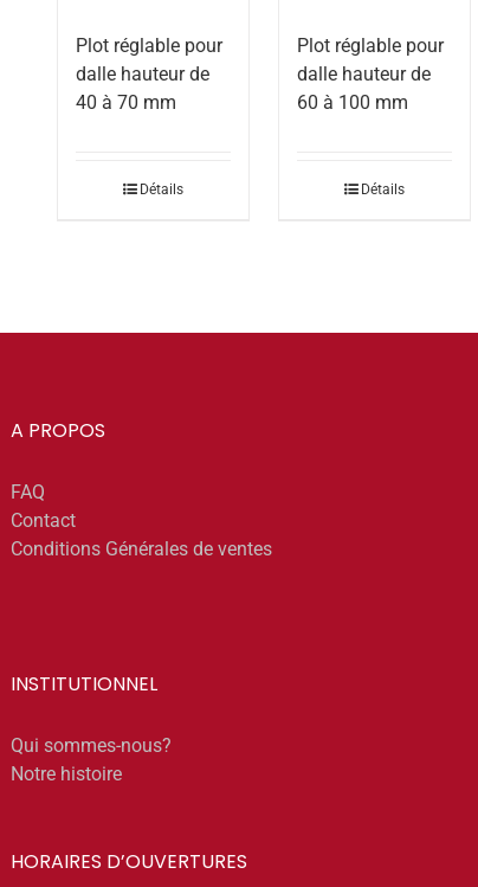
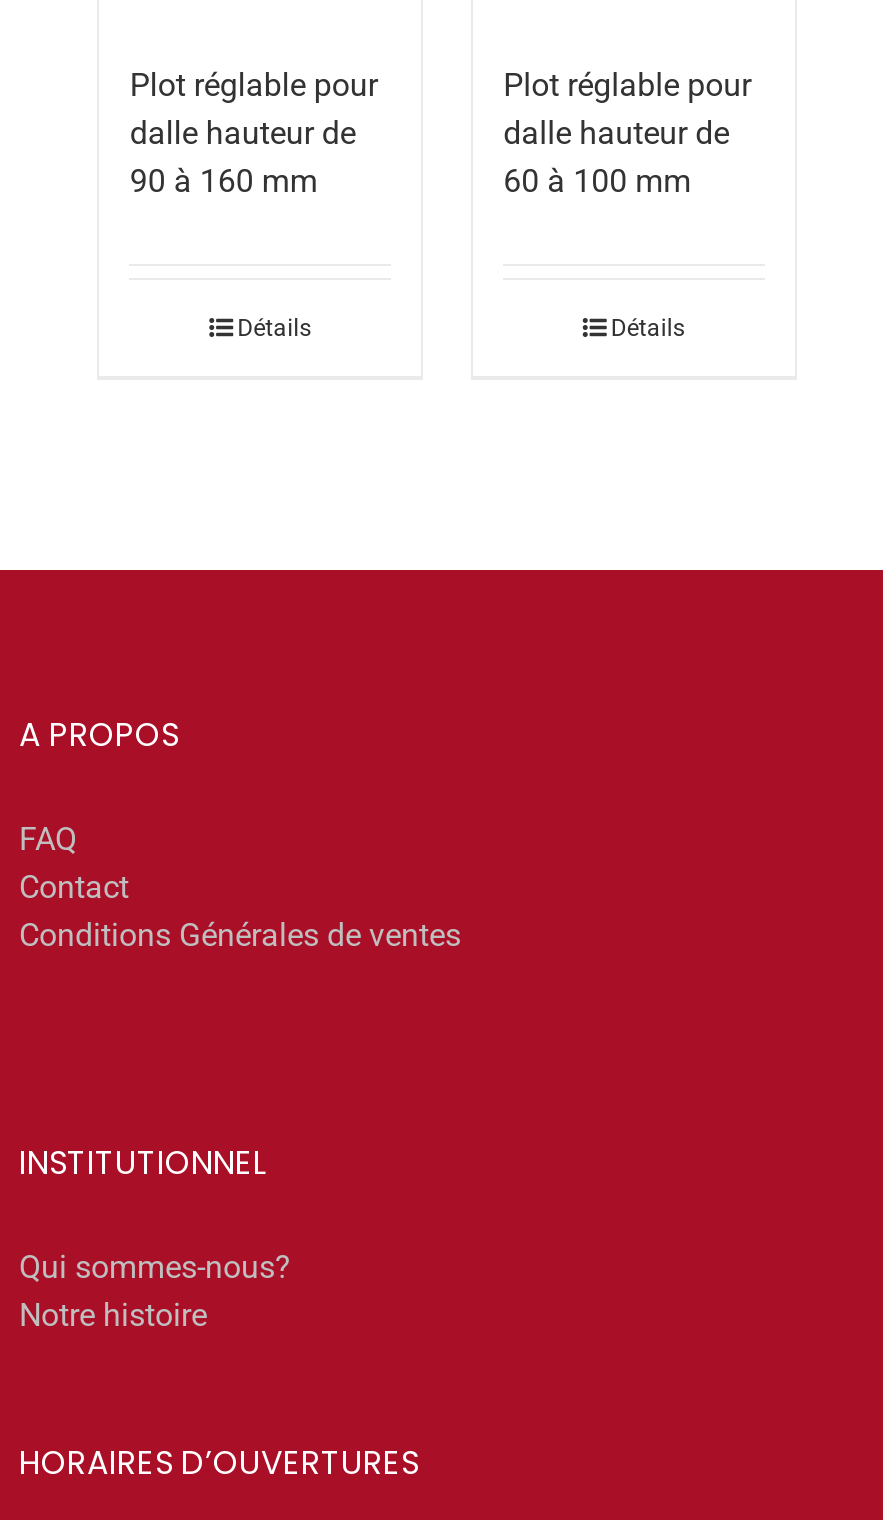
- 40 à 70 mm
+ 90 à 160 mm
